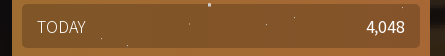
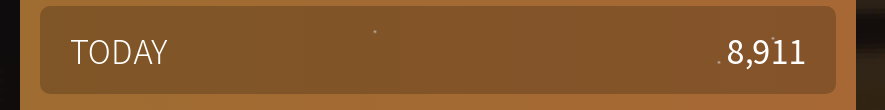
- 4,048
+ 8,911
